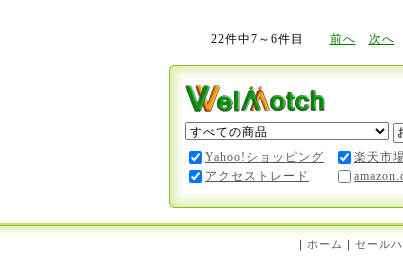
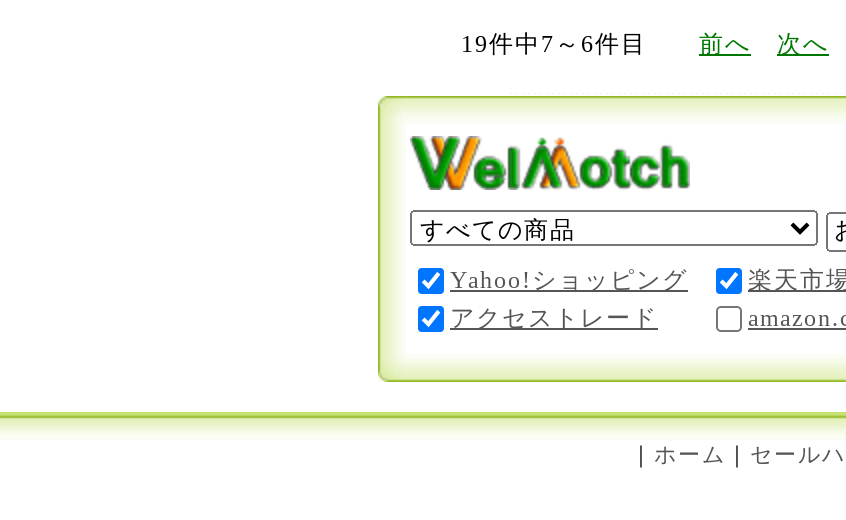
- 22件中7～6件目前へ
+ 19件中7～6件目前へ
